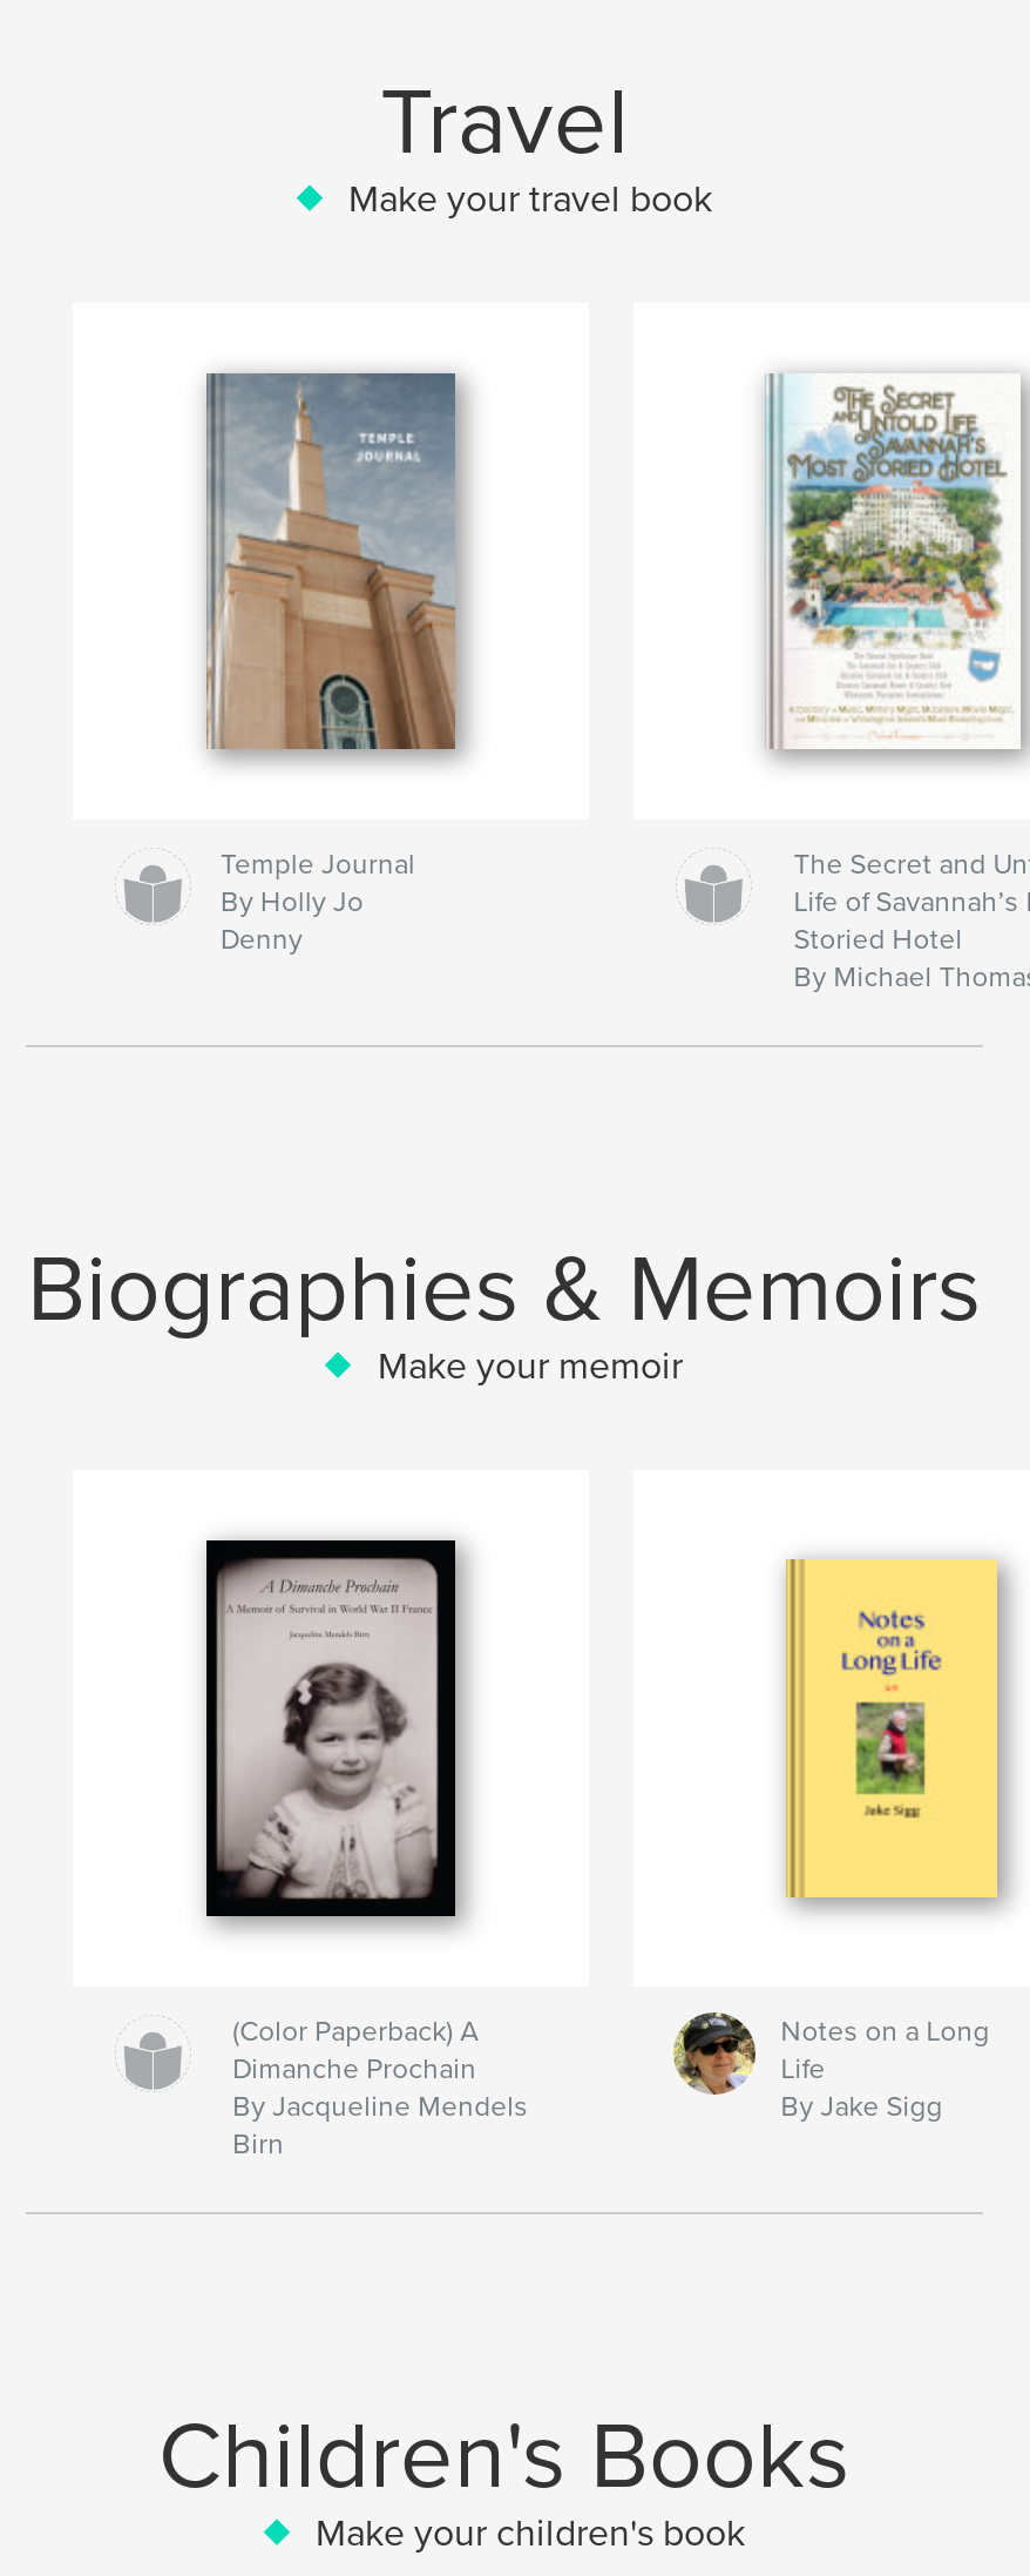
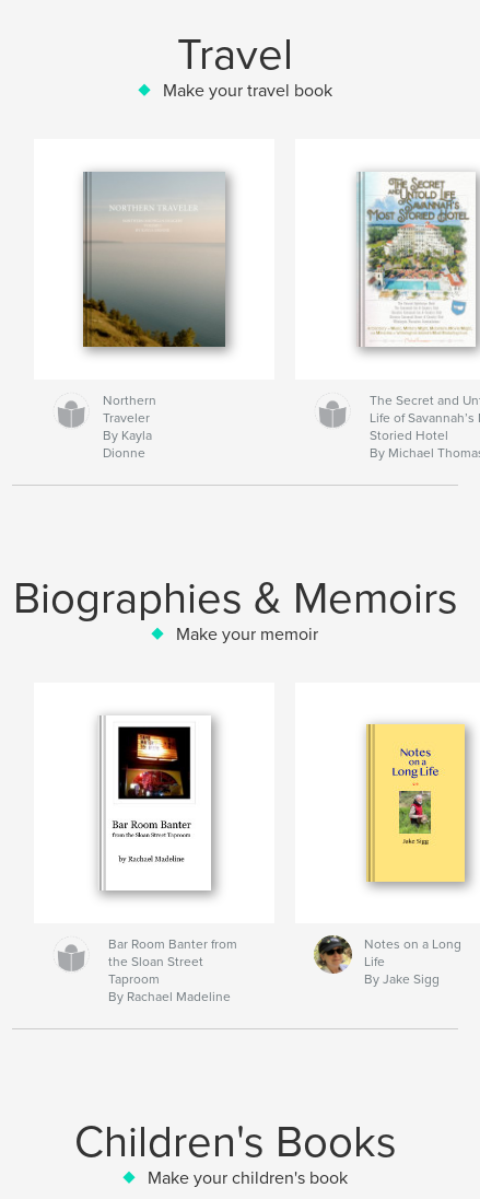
- [image]
- Temple Journal
- By Holly Jo
- Denny
+ [image]
+ Northern
+ Traveler
+ By Kayla
+ Dionne

- [image]
+ [image]

- (Color Paperback) A
- Dimanche Prochain
- By Jacqueline Mendels
- Birn
+ Bar Room Banter from
+ the Sloan Street
+ Taproom
+ By Rachael Madeline
